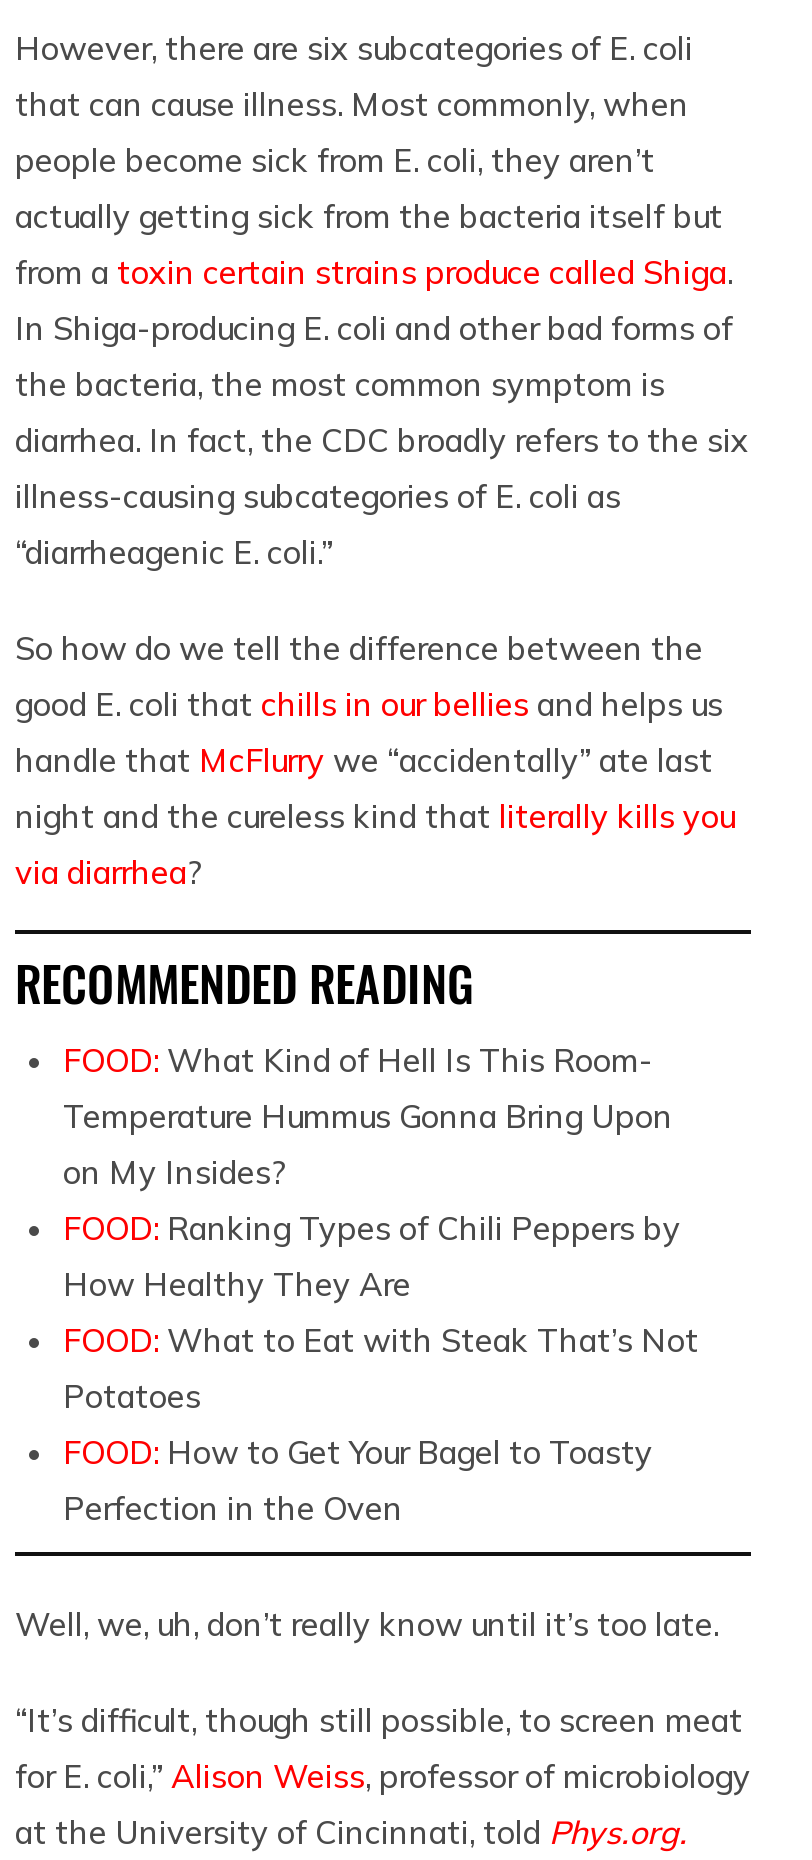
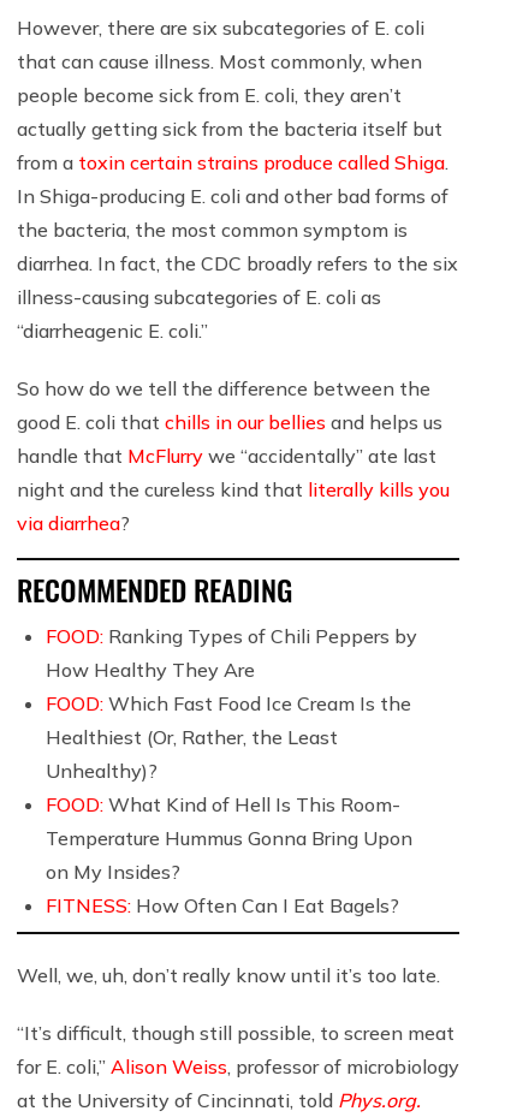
+ FOOD: Which Fast Food Ice Cream Is the
+ Healthiest (Or, Rather, the Least
+ Unhealthy)?

moved down: FOOD: What Kind of Hell Is This Room- | Temperature Hummus Gonna Bring Upon | on My Insides?

moved up: FOOD: Ranking Types of Chili Peppers by | How Healthy They Are

- FOOD: What to Eat with Steak That’s Not
- Potatoes
- FOOD: How to Get Your Bagel to Toasty
- Perfection in the Oven
+ FITNESS: How Often Can I Eat Bagels?
